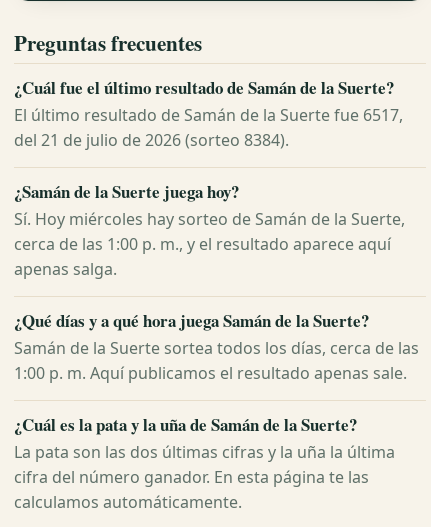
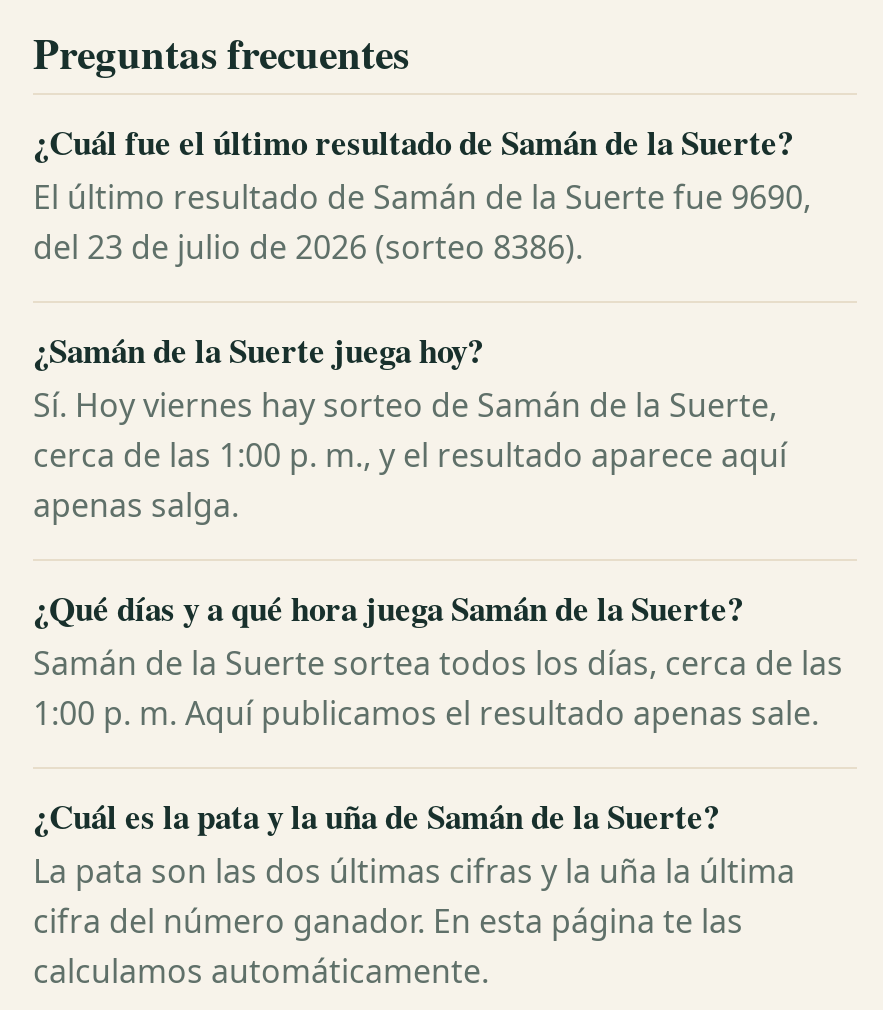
- El último resultado de Samán de la Suerte fue 6517,
+ El último resultado de Samán de la Suerte fue 9690,

- del 21 de julio de 2026 (sorteo 8384).
+ del 23 de julio de 2026 (sorteo 8386).

- Sí. Hoy miércoles hay sorteo de Samán de la Suerte,
+ Sí. Hoy viernes hay sorteo de Samán de la Suerte,
